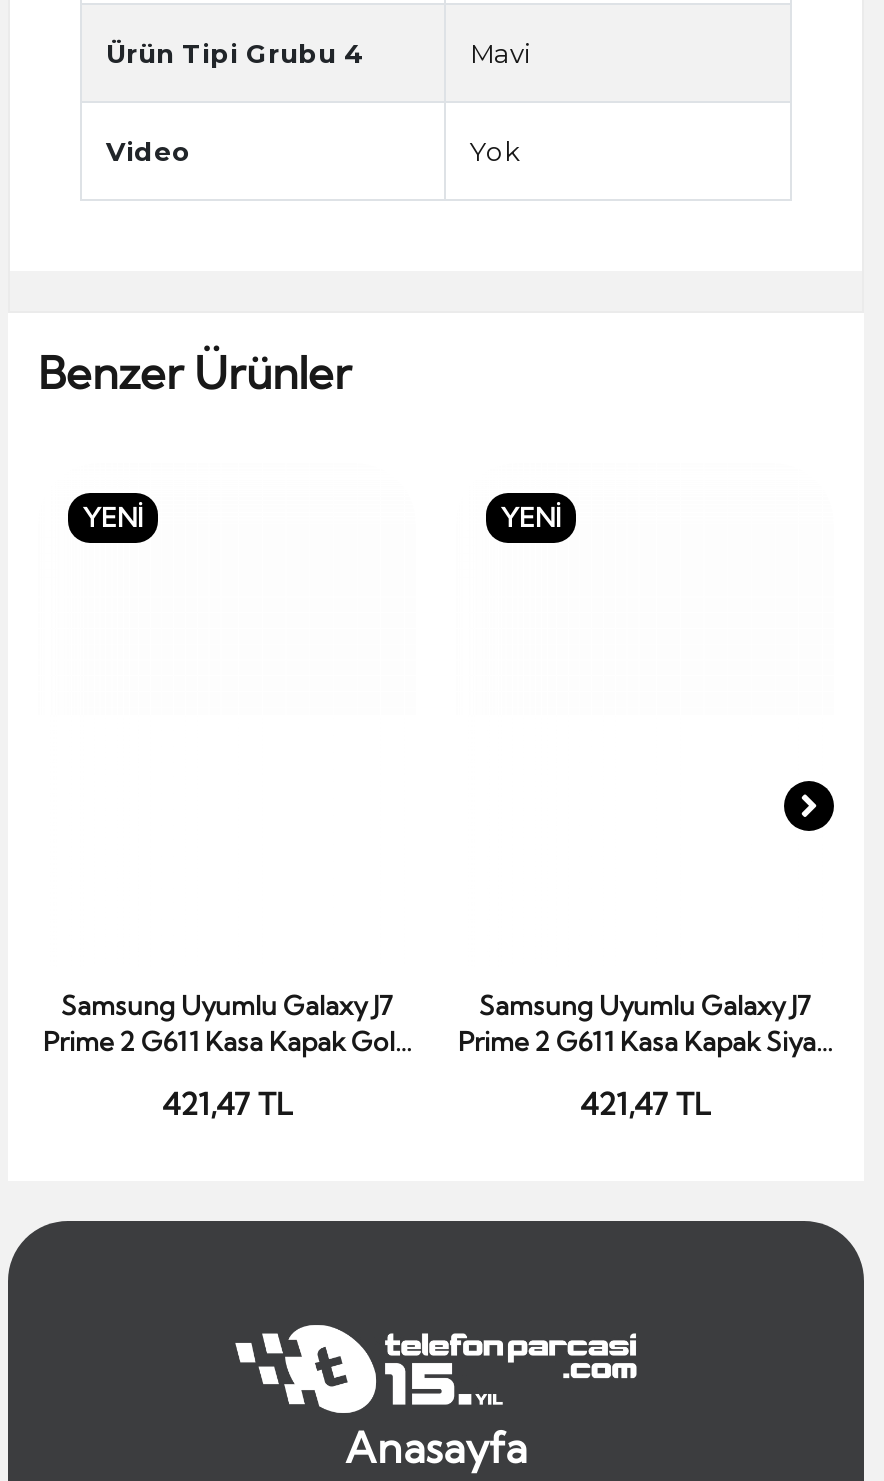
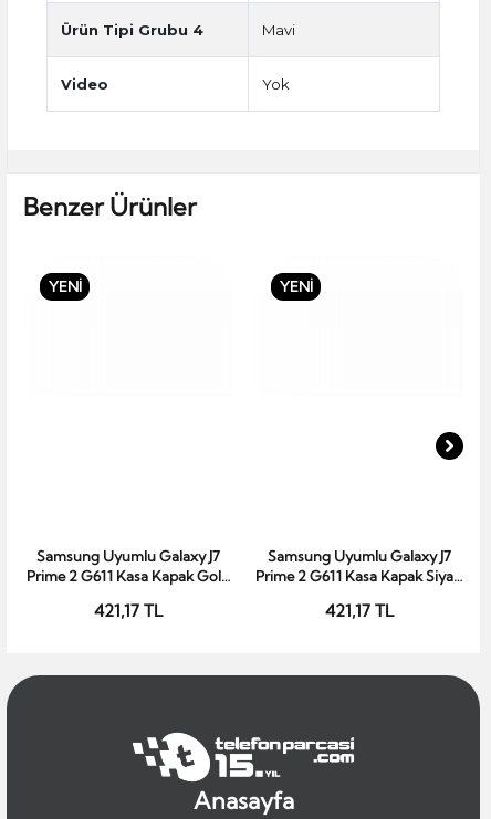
- 421,47 TL
+ 421,17 TL

- 421,47 TL
+ 421,17 TL
